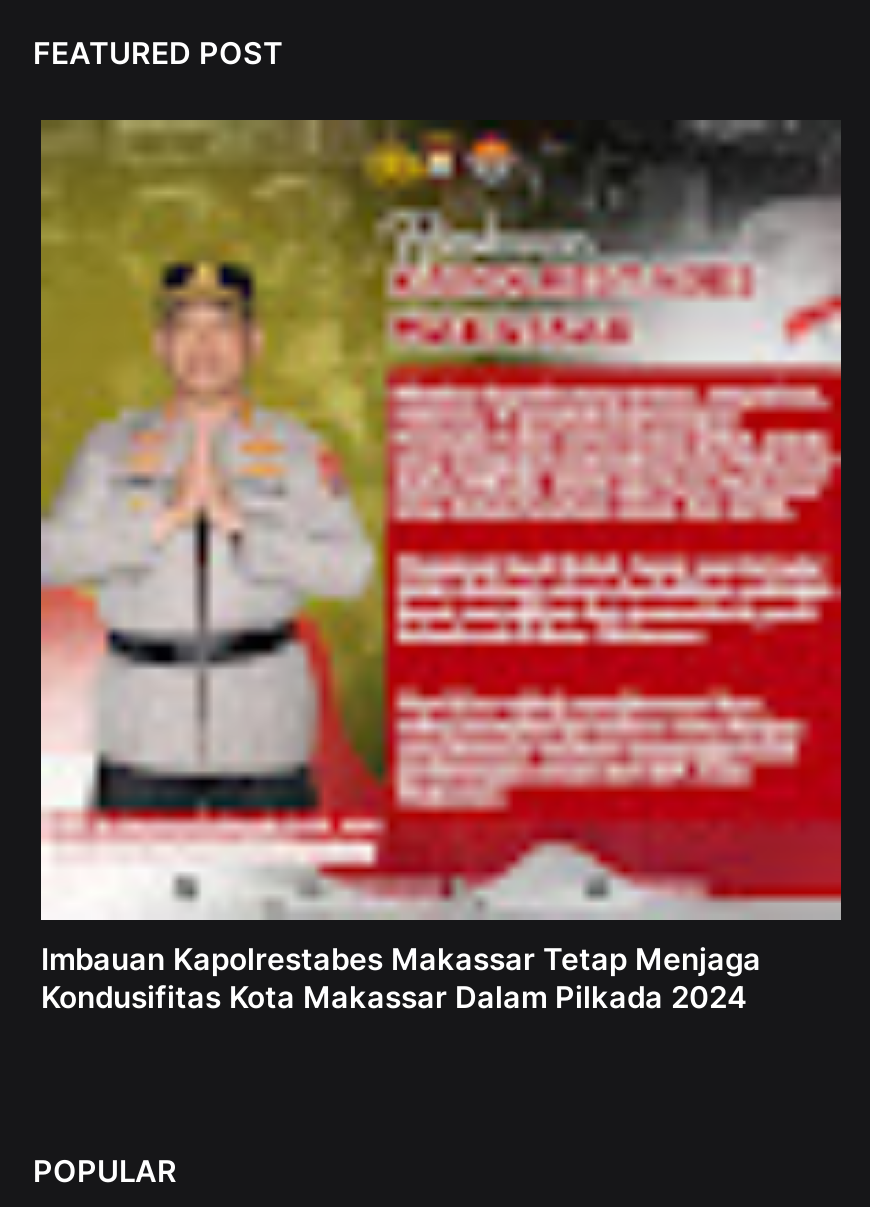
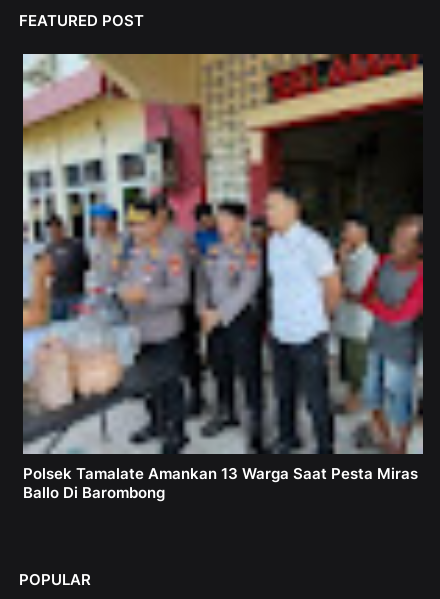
- [image]
- Imbauan Kapolrestabes Makassar Tetap Menjaga
- Kondusifitas Kota Makassar Dalam Pilkada 2024
+ [image]
+ Polsek Tamalate Amankan 13 Warga Saat Pesta Miras
+ Ballo Di Barombong
